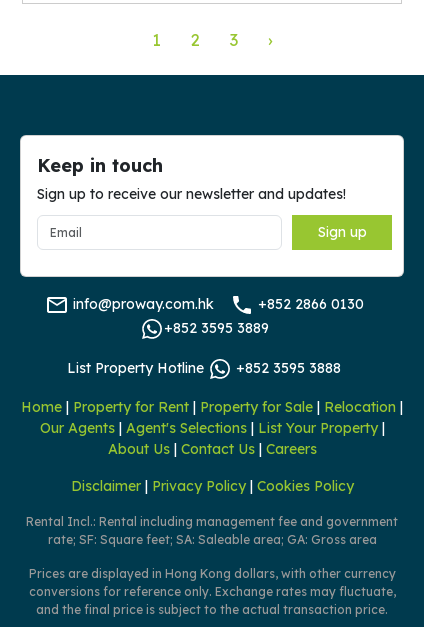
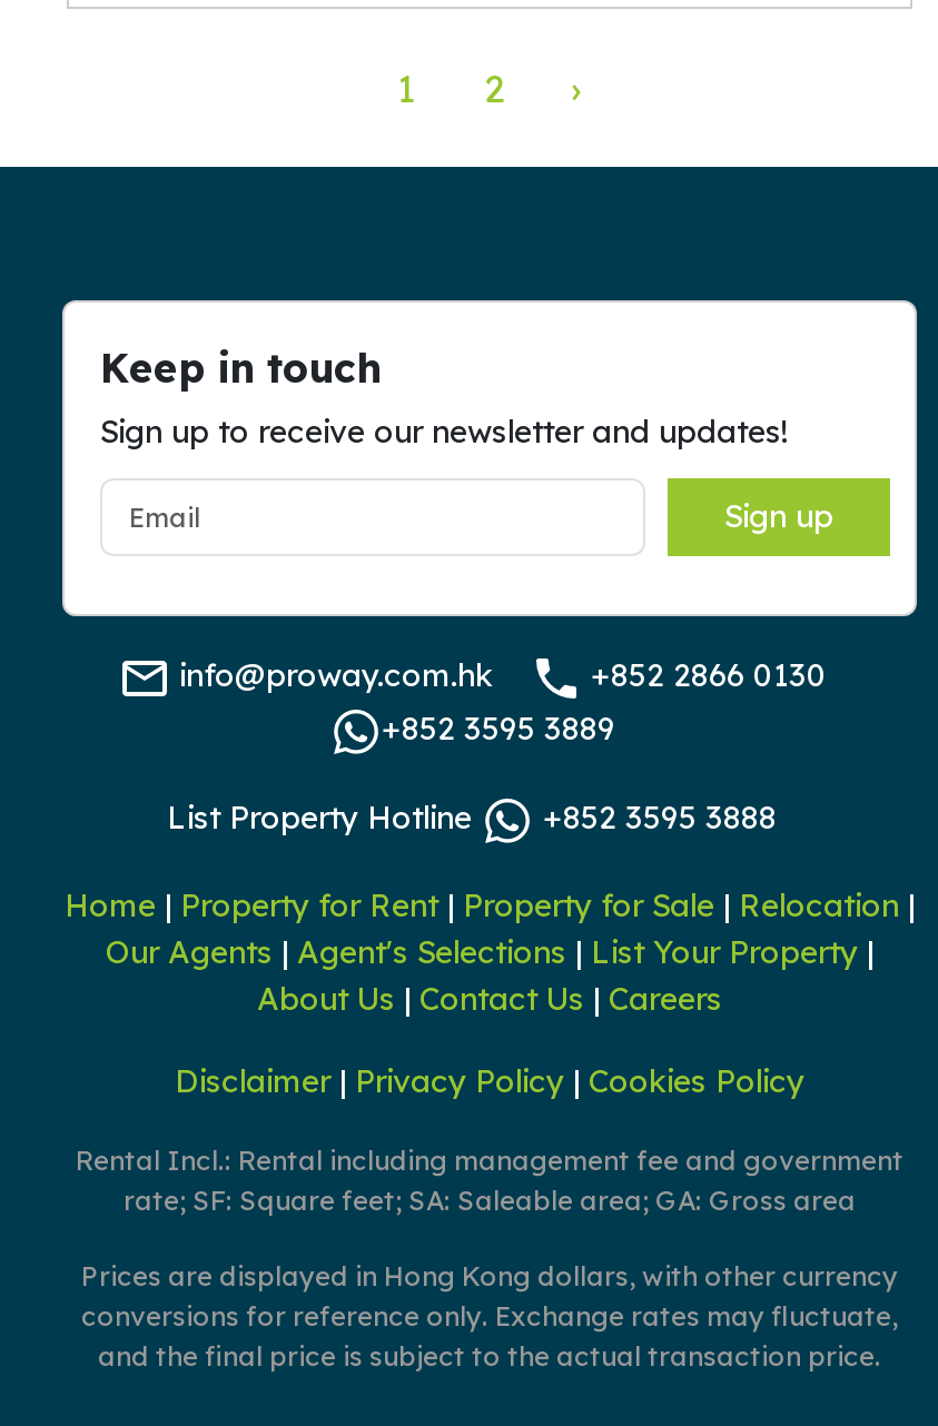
- 3
